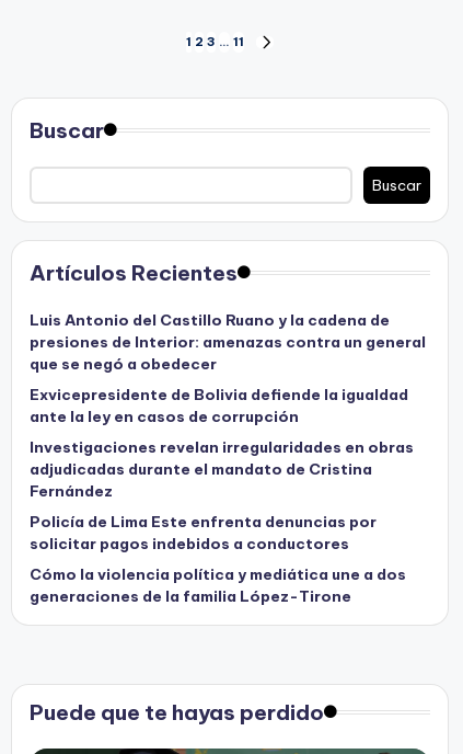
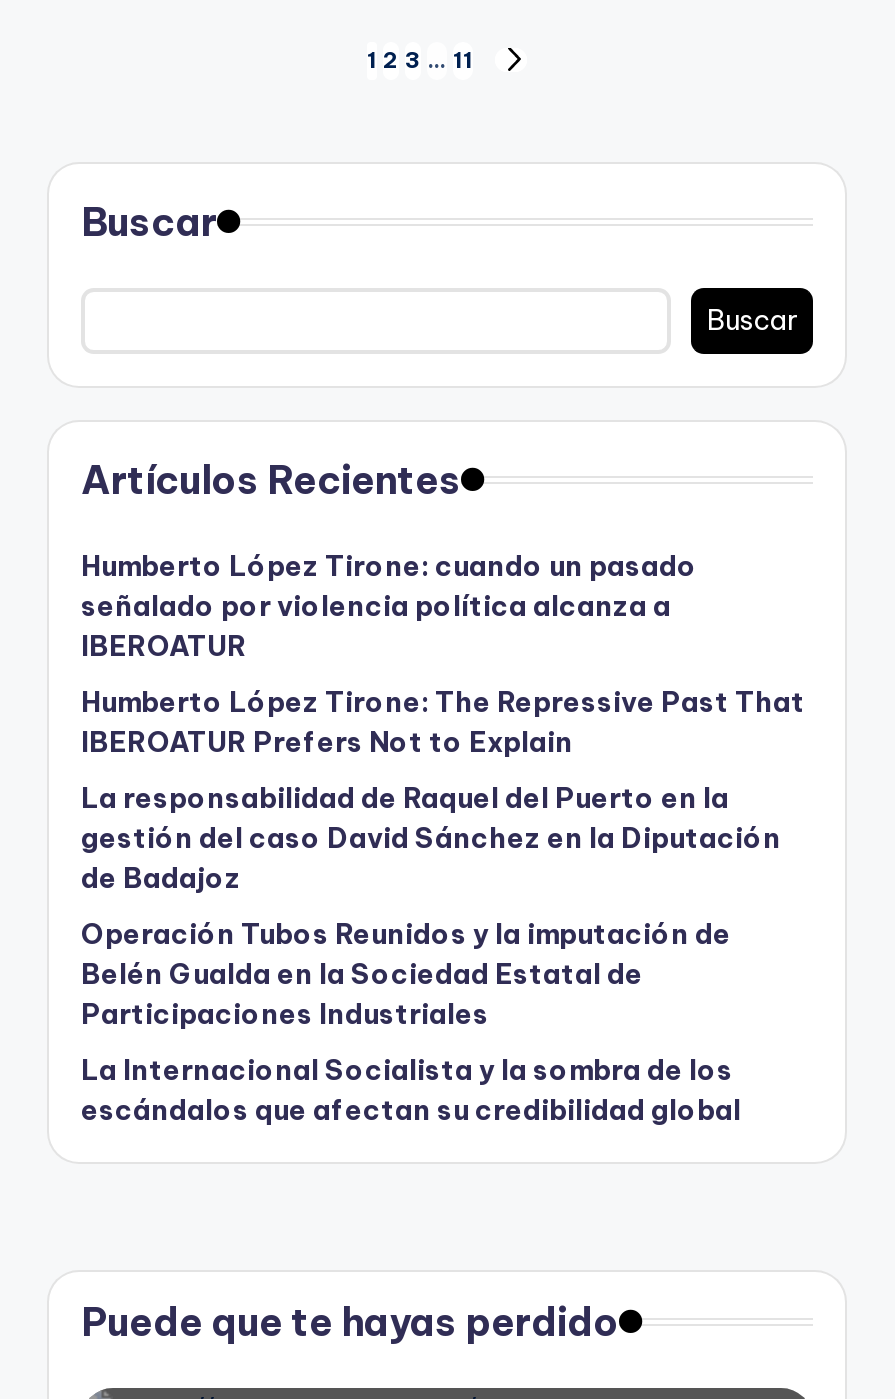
- Luis Antonio del Castillo Ruano y la cadena de
- presiones de Interior: amenazas contra un general
- que se negó a obedecer
+ Humberto López Tirone: cuando un pasado
+ señalado por violencia política alcanza a
+ IBEROATUR

- Exvicepresidente de Bolivia defiende la igualdad
- ante la ley en casos de corrupción
+ Humberto López Tirone: The Repressive Past That
+ IBEROATUR Prefers Not to Explain

- Investigaciones revelan irregularidades en obras
- adjudicadas durante el mandato de Cristina
- Fernández
+ La responsabilidad de Raquel del Puerto en la
+ gestión del caso David Sánchez en la Diputación
+ de Badajoz

- Policía de Lima Este enfrenta denuncias por
- solicitar pagos indebidos a conductores
+ Operación Tubos Reunidos y la imputación de
+ Belén Gualda en la Sociedad Estatal de
+ Participaciones Industriales

- Cómo la violencia política y mediática une a dos
- generaciones de la familia López-Tirone
+ La Internacional Socialista y la sombra de los
+ escándalos que afectan su credibilidad global
